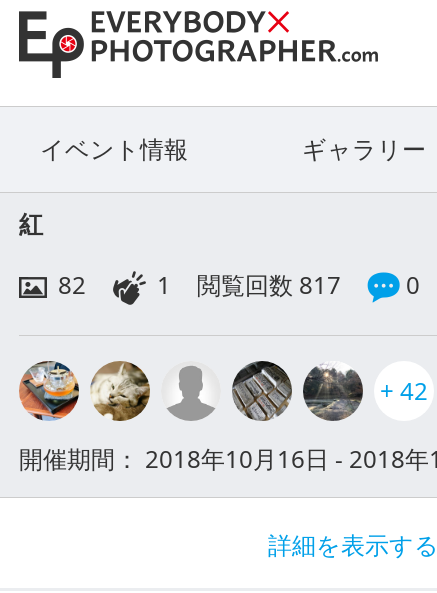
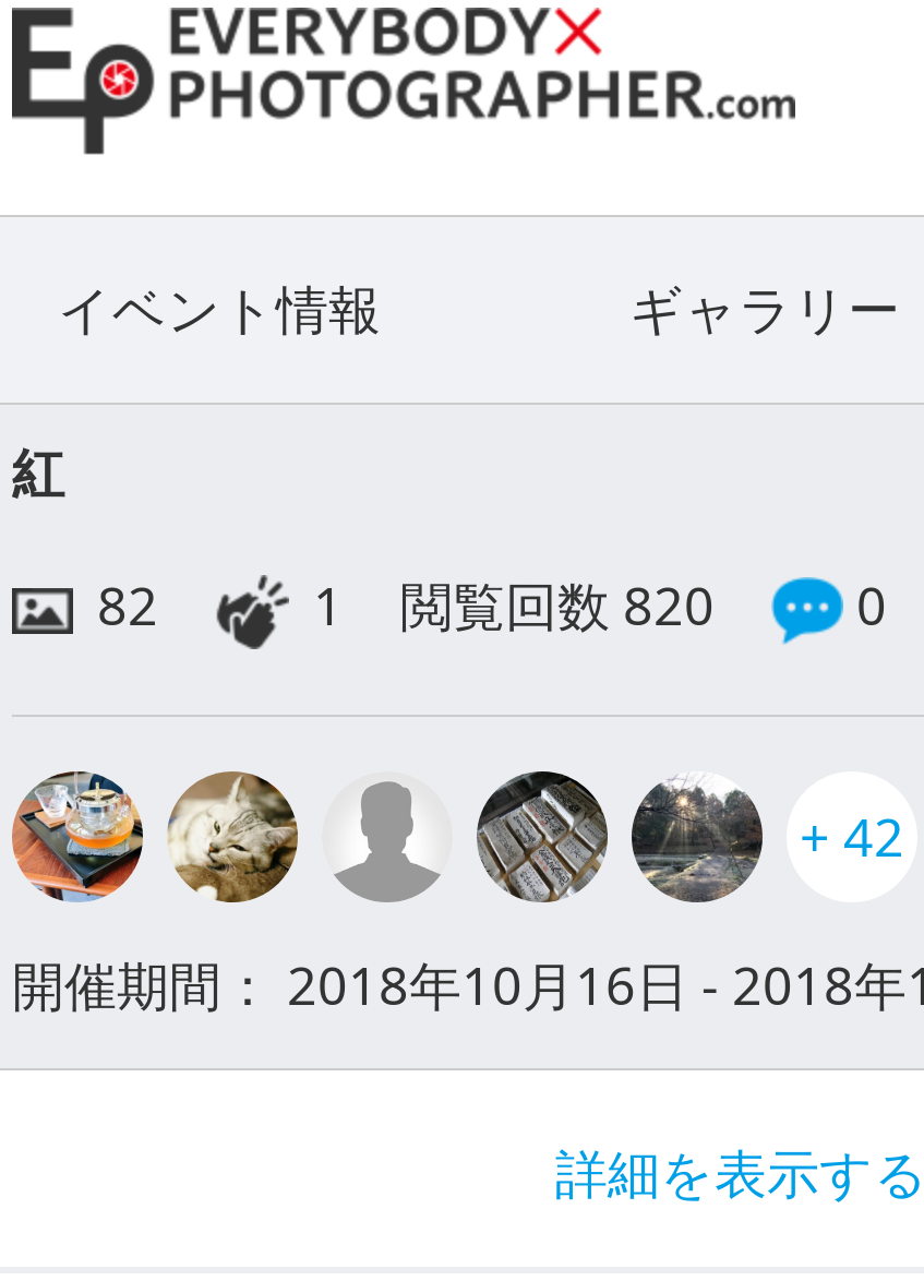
- 1 閲覧回数 817 0
+ 1 閲覧回数 820 0
